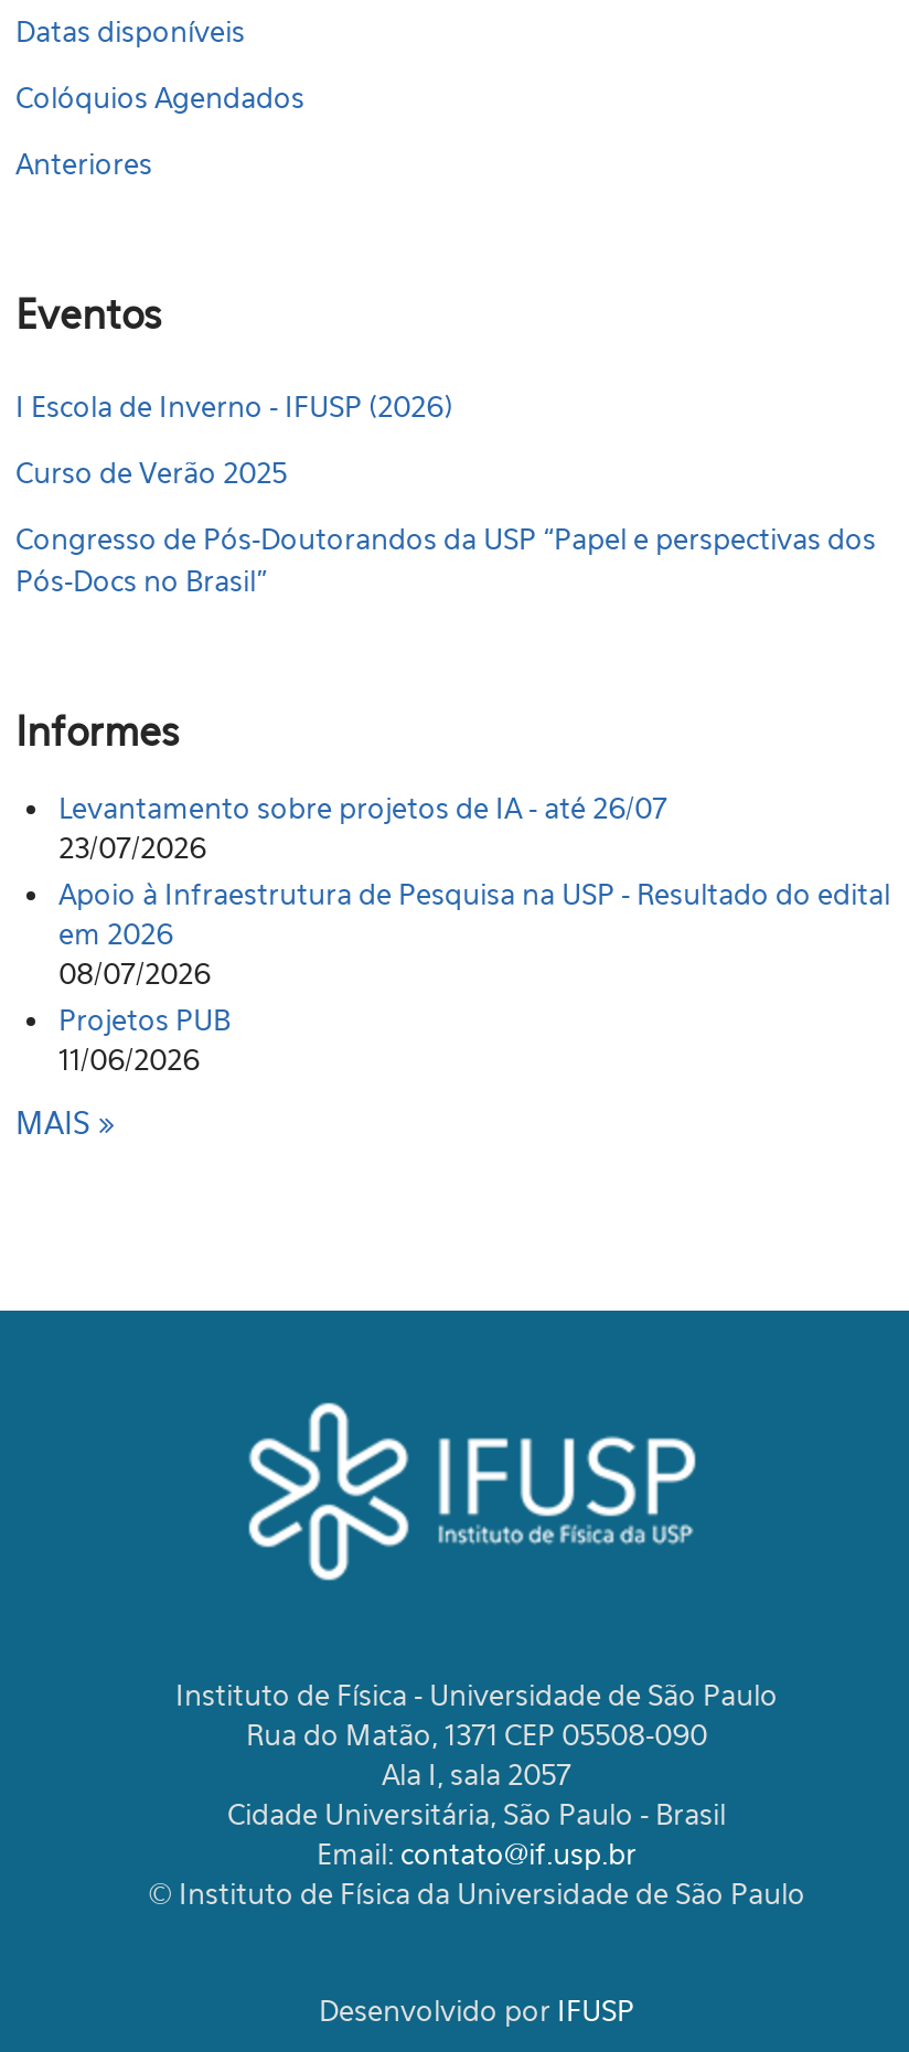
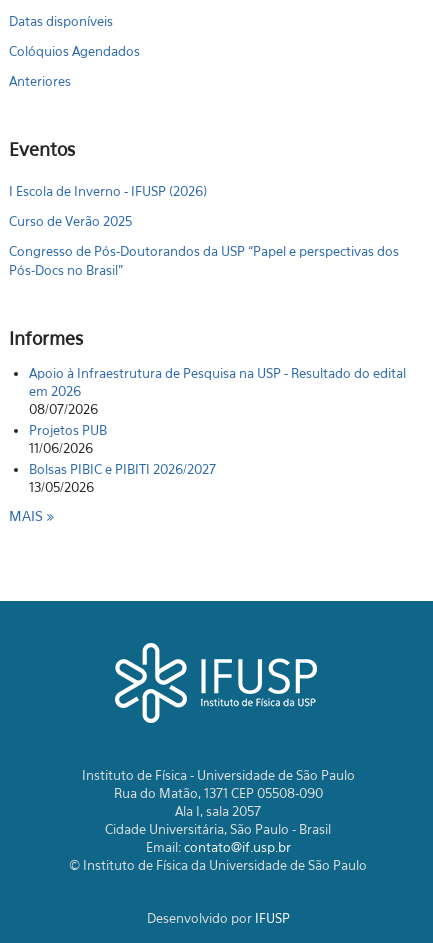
- Levantamento sobre projetos de IA - até 26/07
- 23/07/2026

moved up: Apoio à Infraestrutura de Pesquisa na USP - Resultado do edital | em 2026 | 08/07/2026 | Projetos PUB | 11/06/2026

+ Bolsas PIBIC e PIBITI 2026/2027
+ 13/05/2026
